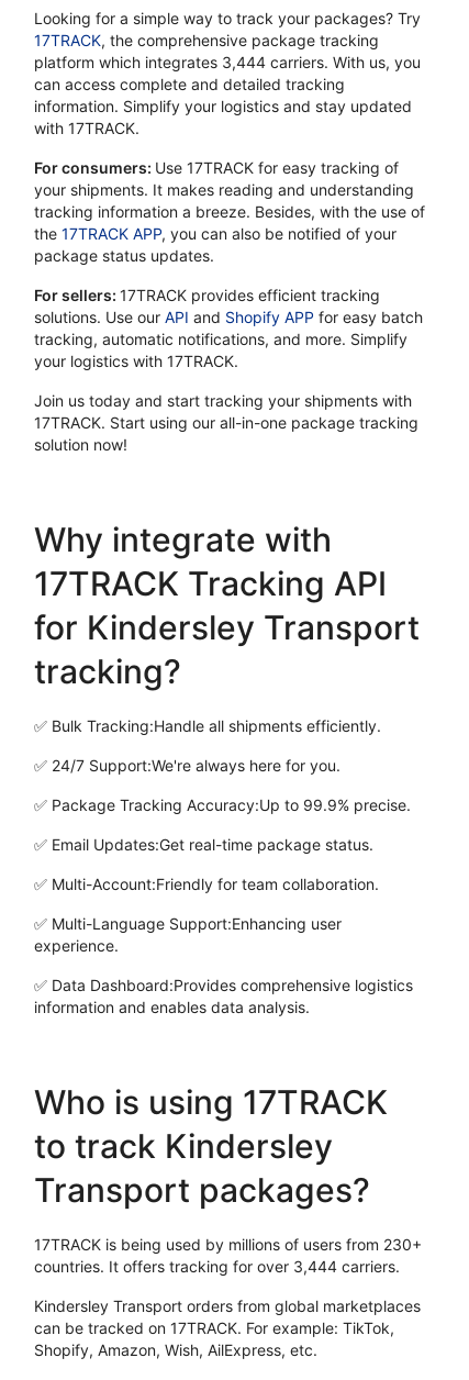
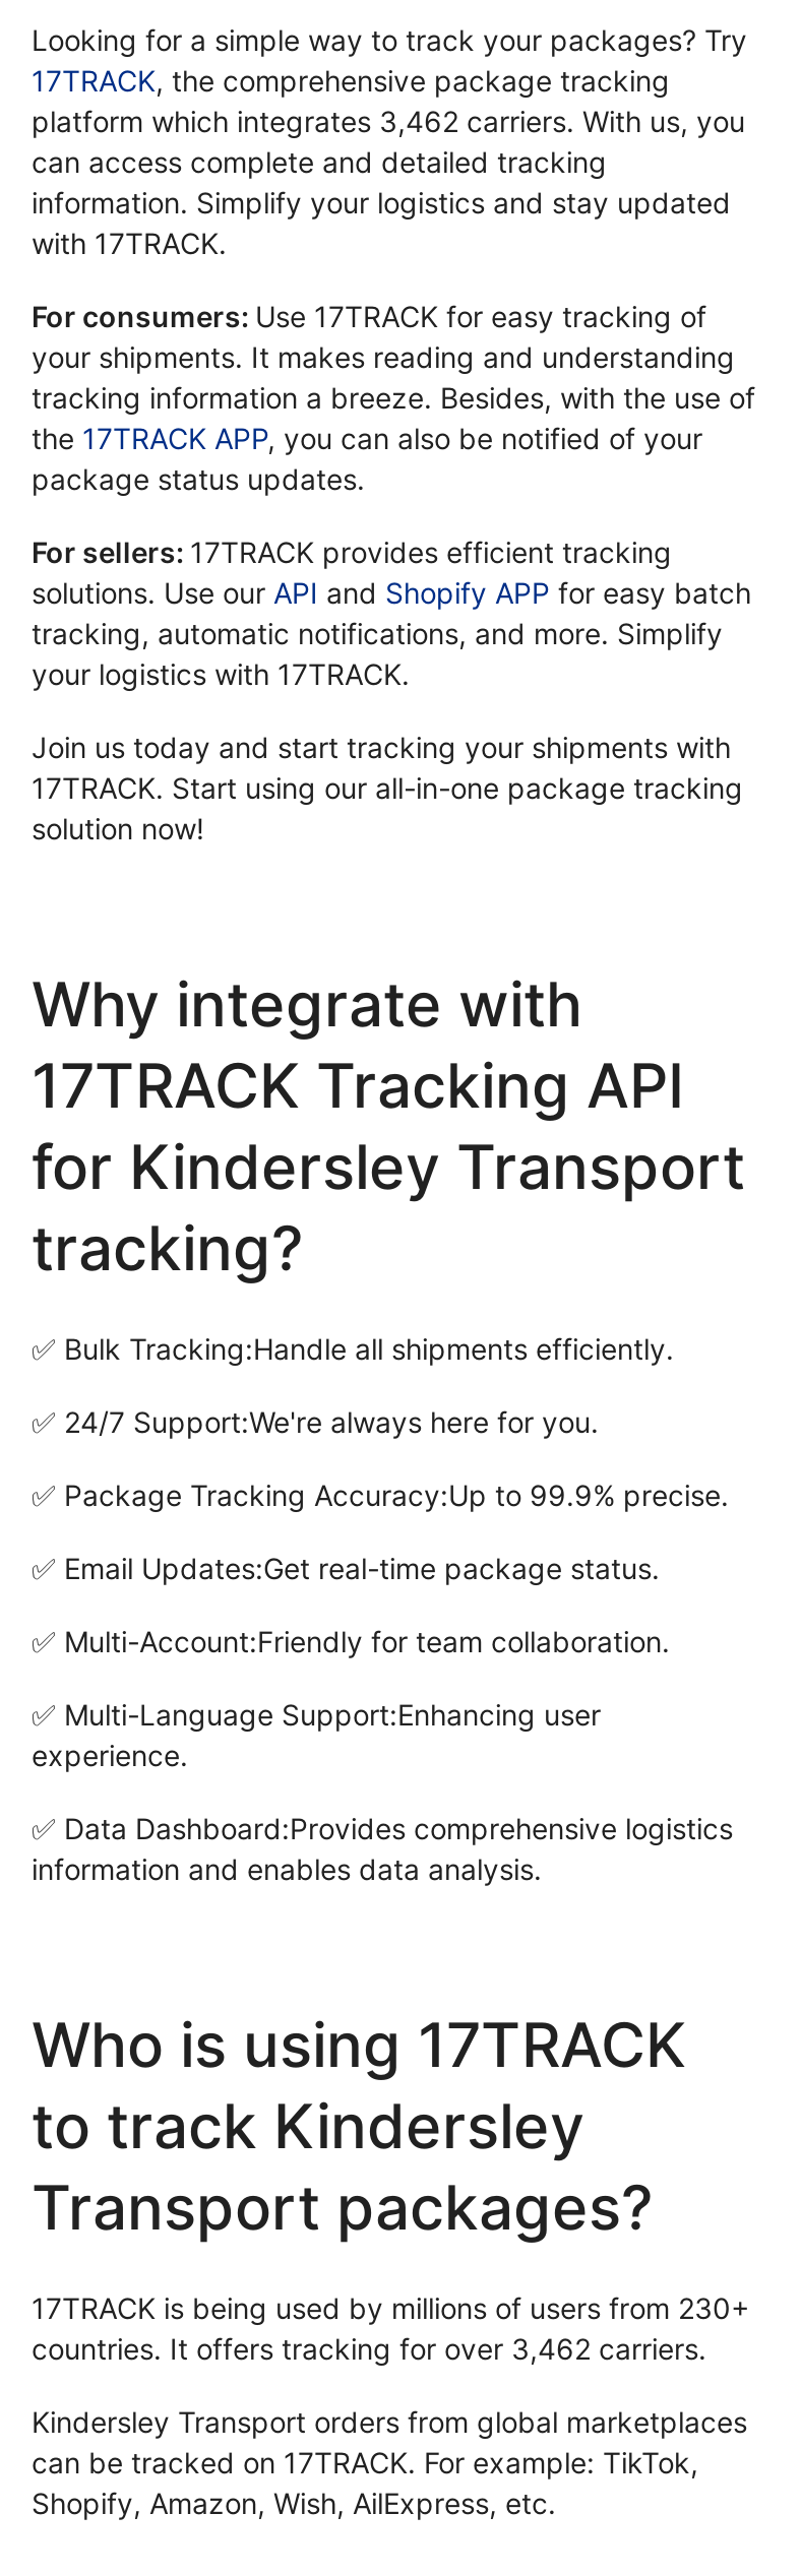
- platform which integrates 3,444 carriers. With us, you
+ platform which integrates 3,462 carriers. With us, you

- countries. It offers tracking for over 3,444 carriers.
+ countries. It offers tracking for over 3,462 carriers.
